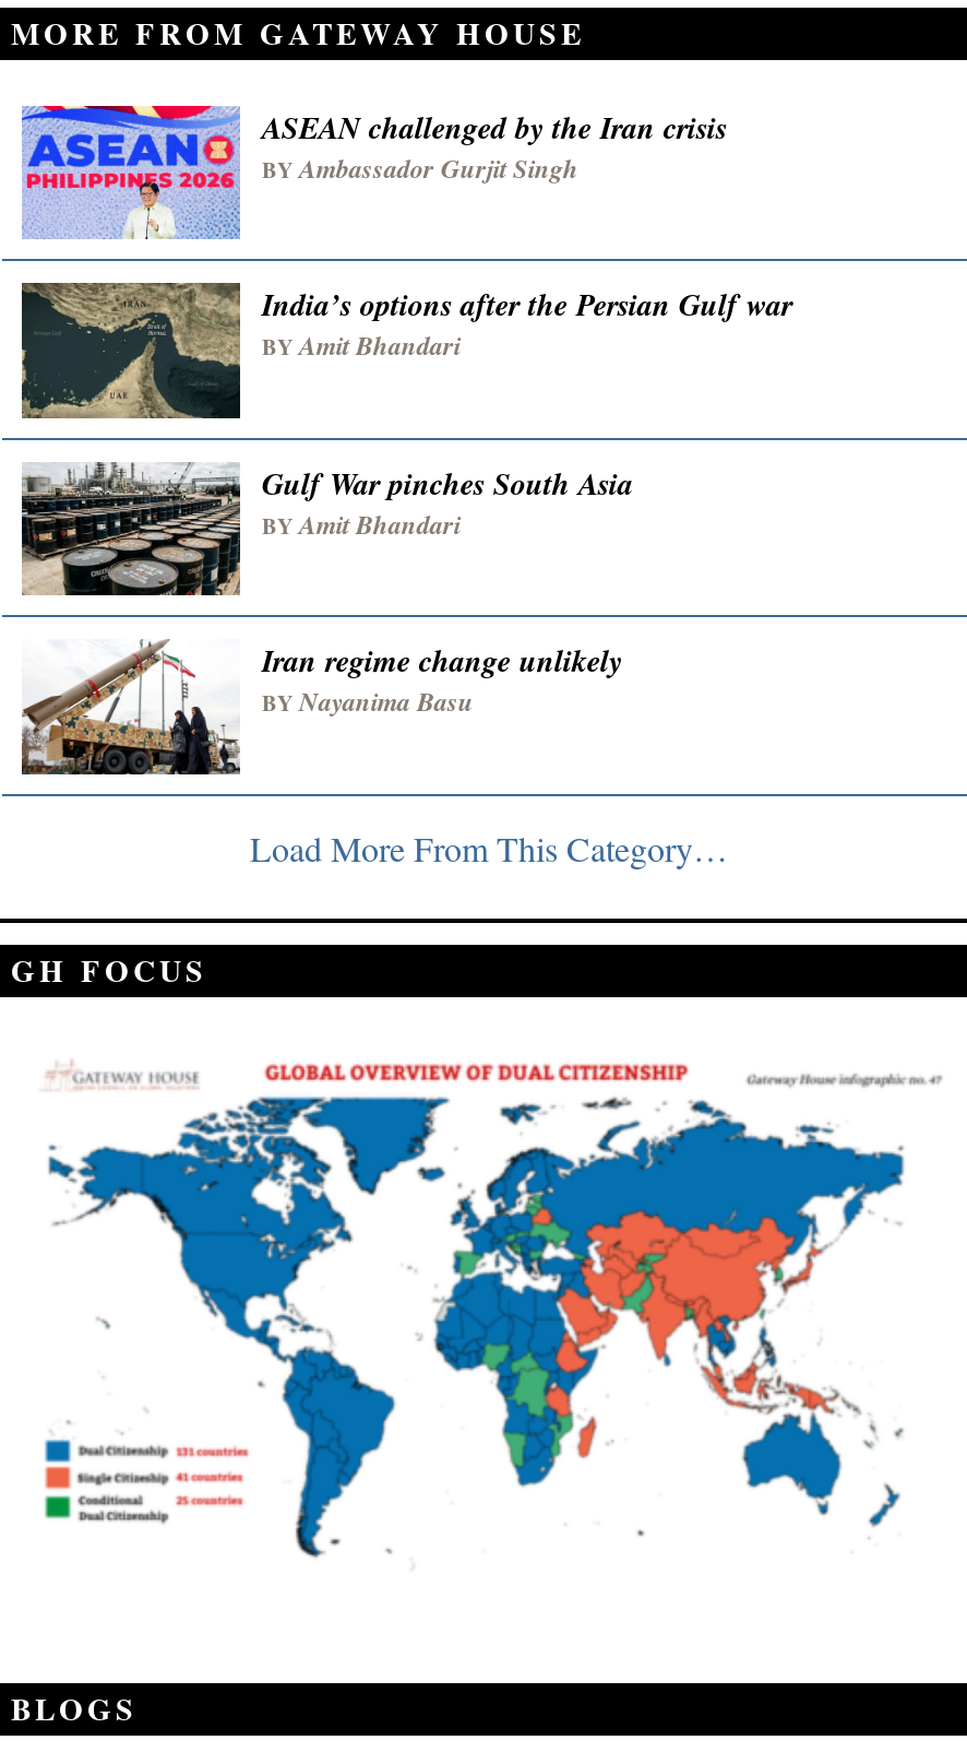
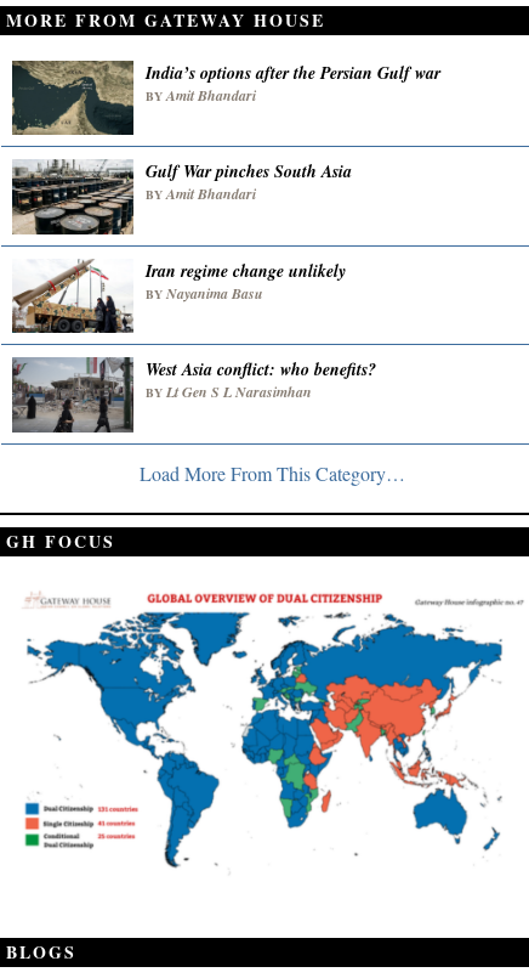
- [image]
- ASEAN challenged by the Iran crisis
- BY Ambassador Gurjit Singh

moved up: [image] | India’s options after the Persian Gulf war | BY Amit Bhandari | Gulf War pinches South Asia | BY Amit Bhandari | Iran regime change unlikely | BY Nayanima Basu

+ [image]
+ West Asia conflict: who benefits?
+ BY Lt Gen S L Narasimhan
